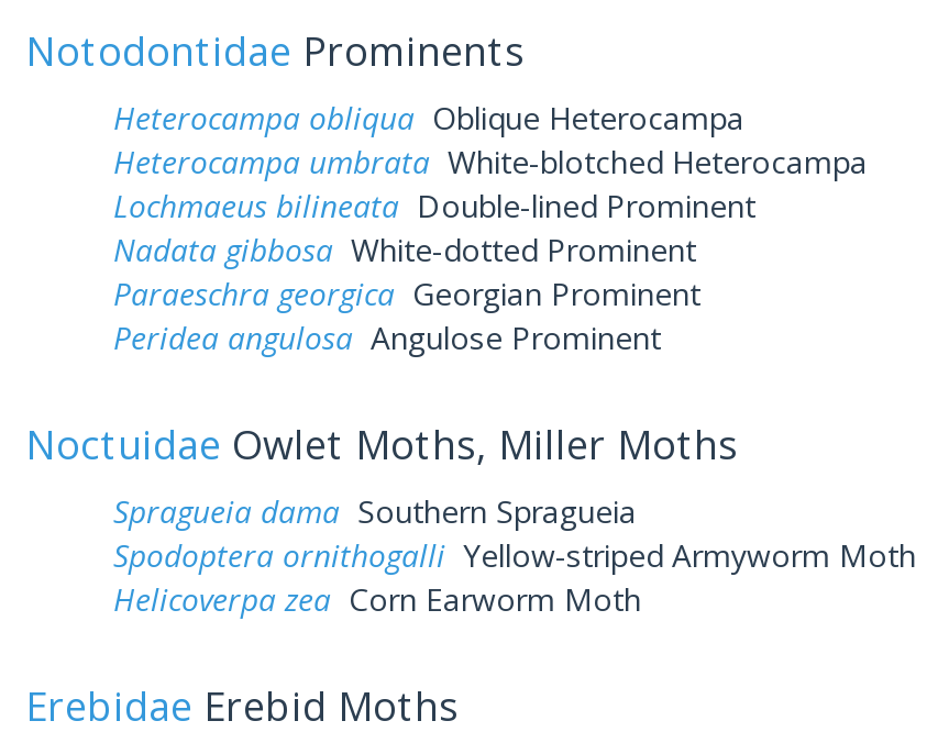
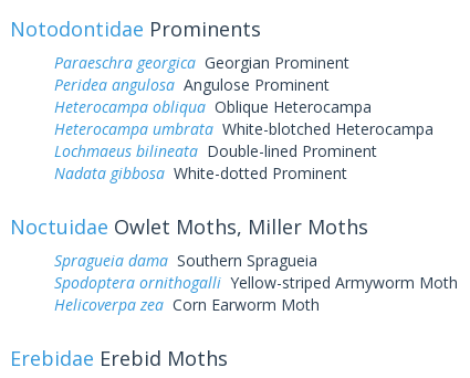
moved down: Heterocampa obliqua Oblique Heterocampa | Heterocampa umbrata White-blotched Heterocampa | Lochmaeus bilineata Double-lined Prominent | Nadata gibbosa White-dotted Prominent

moved up: Paraeschra georgica Georgian Prominent | Peridea angulosa Angulose Prominent
